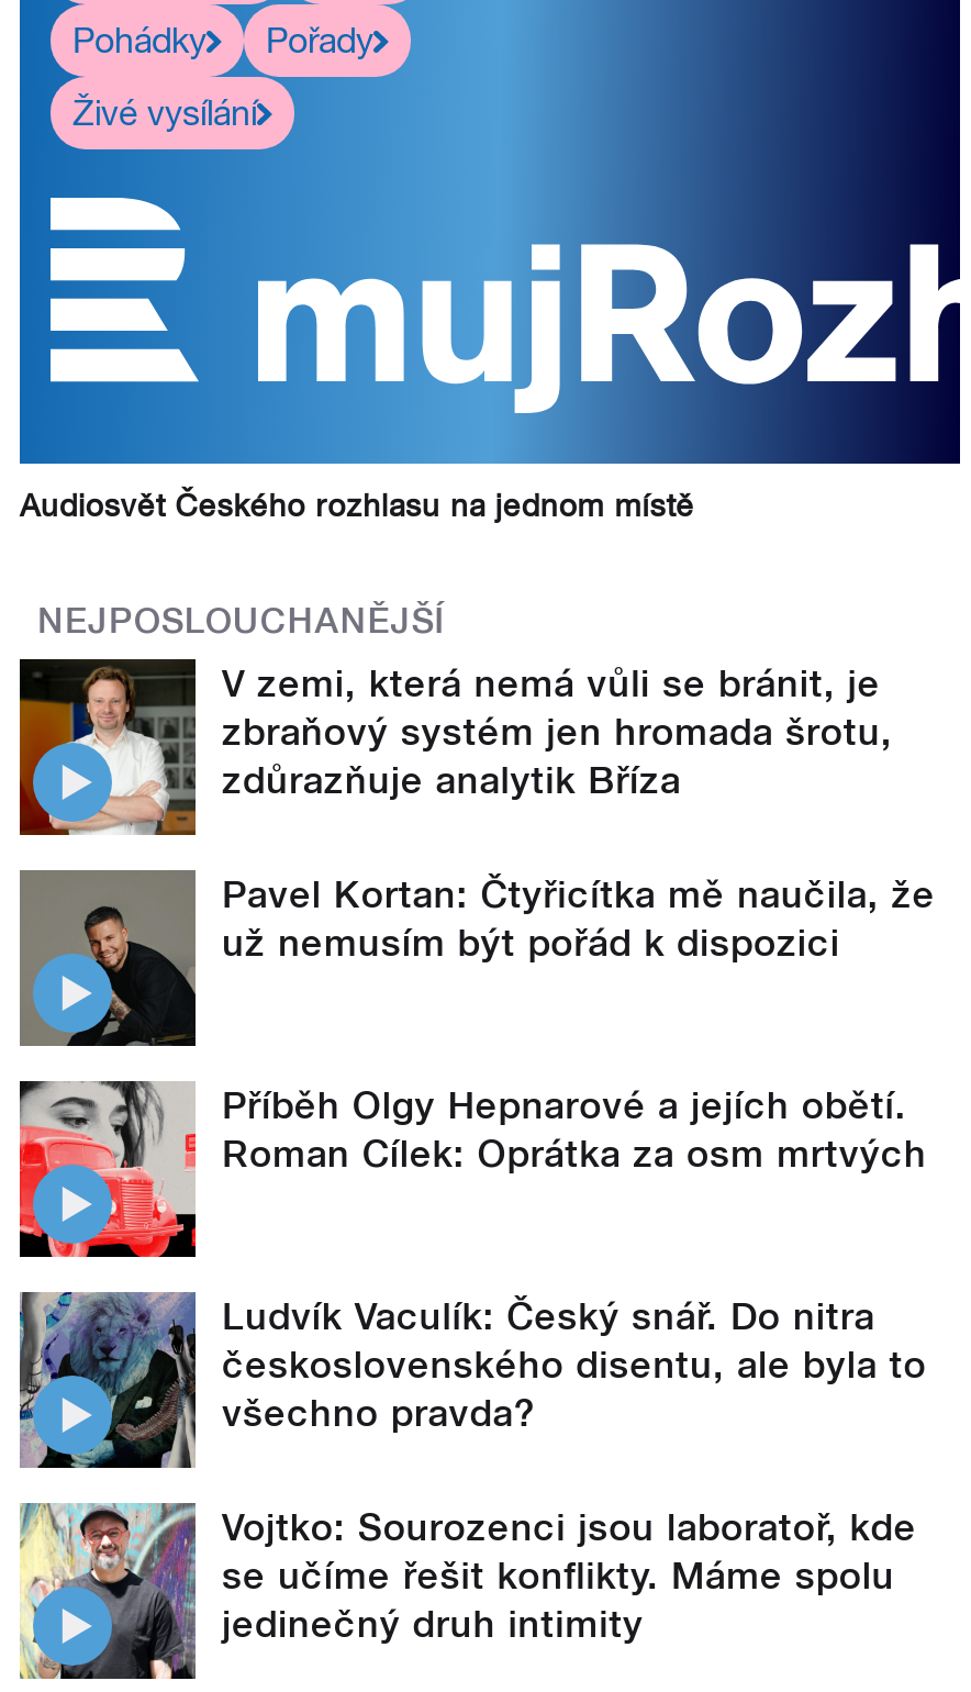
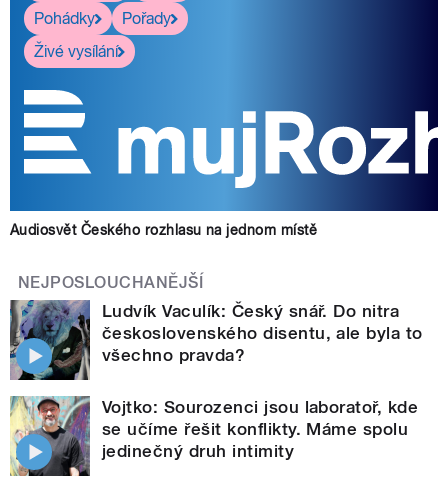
- [image]
- V zemi, která nemá vůli se bránit, je
- zbraňový systém jen hromada šrotu,
- zdůrazňuje analytik Bříza
- Pavel Kortan: Čtyřicítka mě naučila, že
- už nemusím být pořád k dispozici

- [image]
- Příběh Olgy Hepnarové a jejích obětí.
- Roman Cílek: Oprátka za osm mrtvých

- [image]
